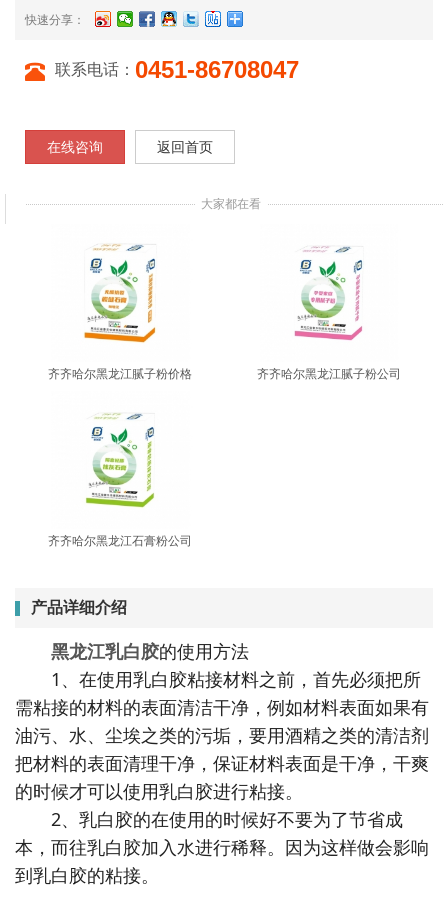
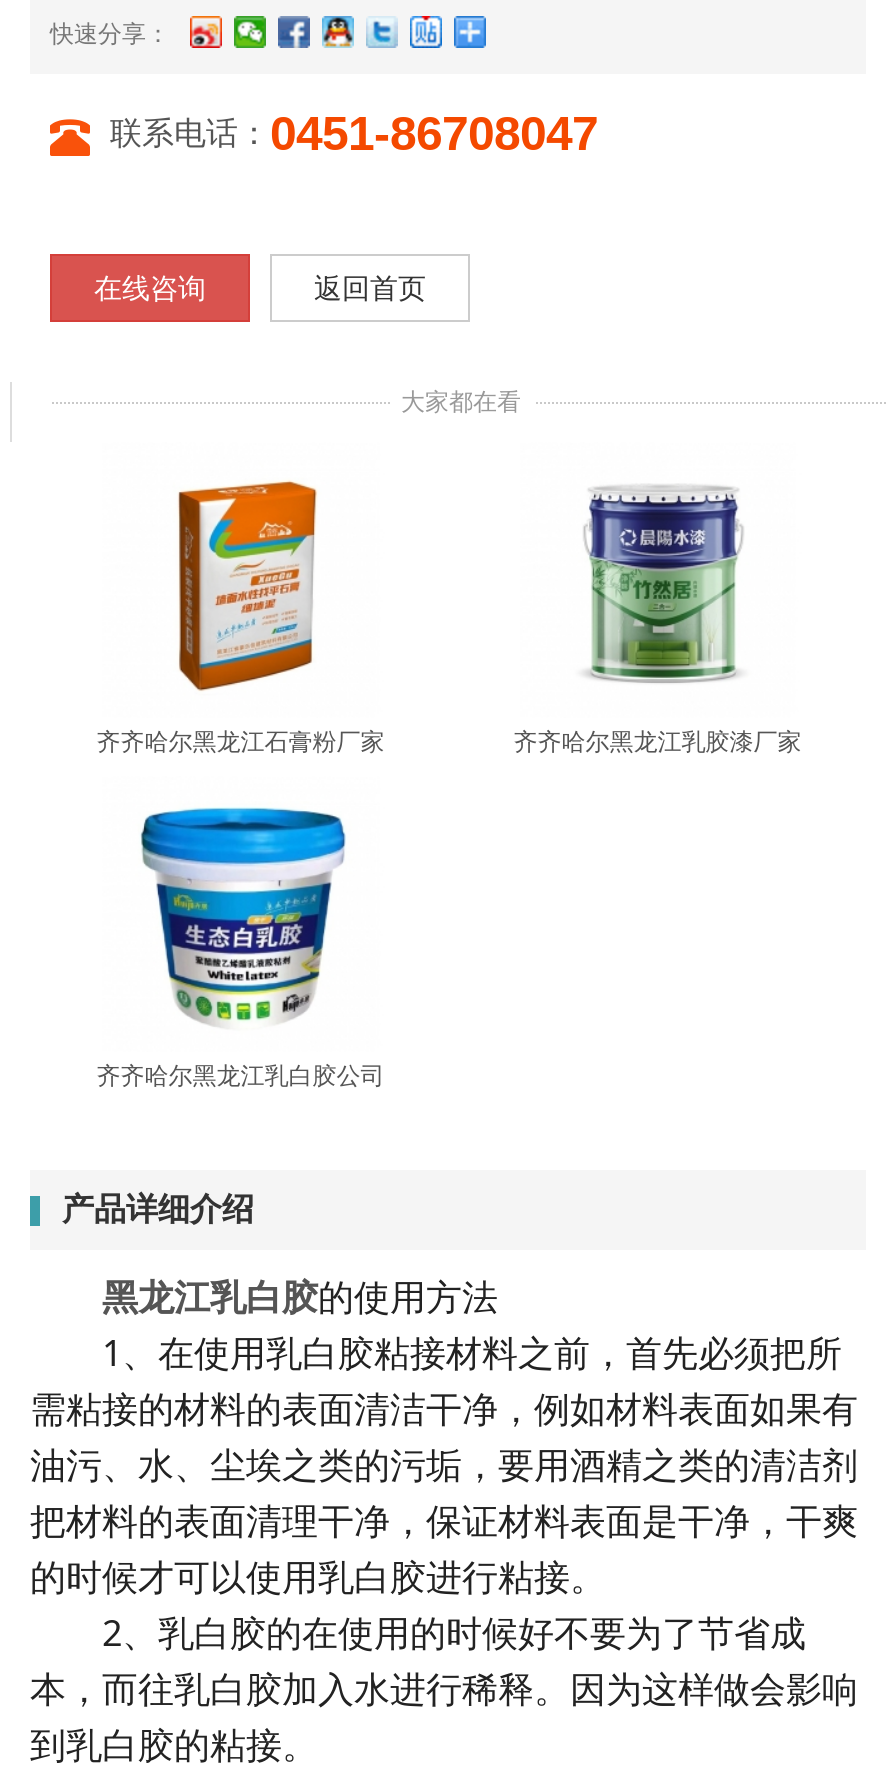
- [image]
- 齐齐哈尔黑龙江腻子粉价格
+ [image]
+ 齐齐哈尔黑龙江石膏粉厂家

- [image]
- 齐齐哈尔黑龙江腻子粉公司
+ [image]
+ 齐齐哈尔黑龙江乳胶漆厂家

- [image]
- 齐齐哈尔黑龙江石膏粉公司
+ [image]
+ 齐齐哈尔黑龙江乳白胶公司
